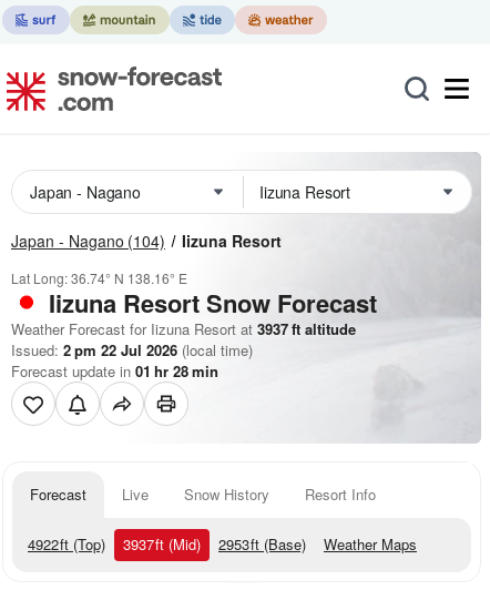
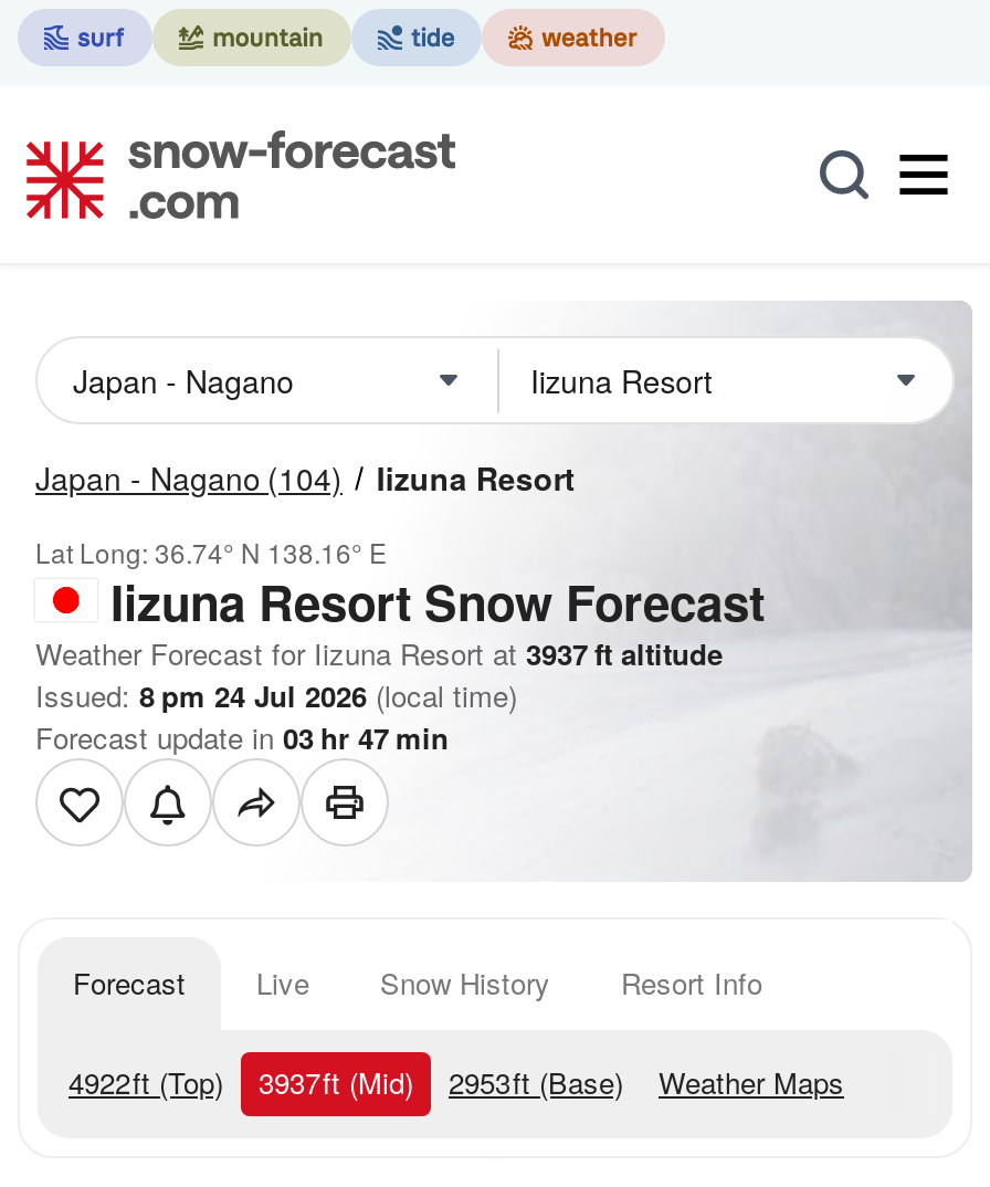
- Issued: 2 pm 22 Jul 2026 (local time)
+ Issued: 8 pm 24 Jul 2026 (local time)

- Forecast update in 01 hr 28 min
+ Forecast update in 03 hr 47 min
